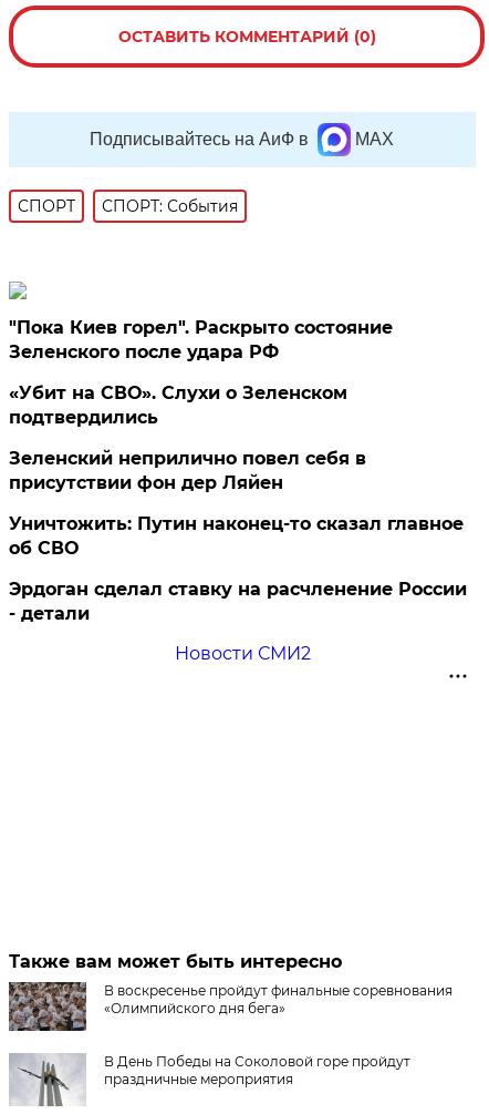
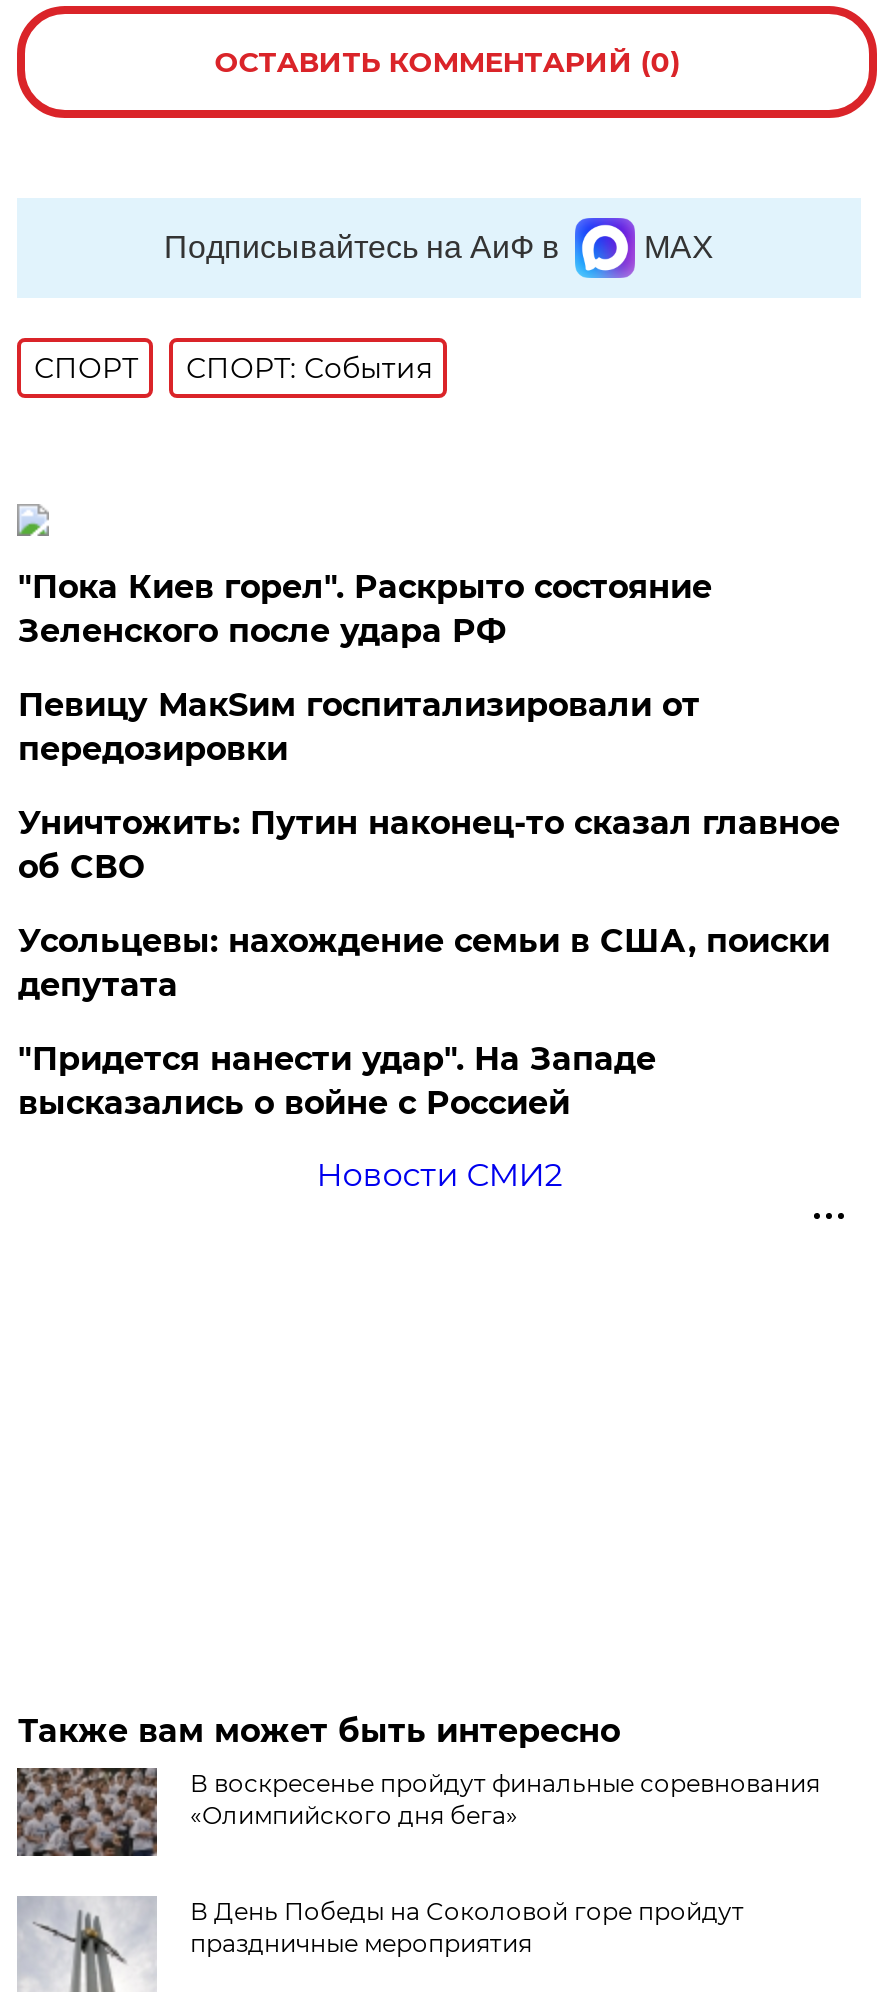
- «Убит на СВО». Слухи о Зеленском
- подтвердились
- Зеленский неприлично повел cебя в
- присутствии фон дер Ляйен
+ Певицу МакSим госпитализировали от
+ передозировки

moved up: Уничтожить: Путин наконец-то сказал главное | об СВО

- Эрдоган сделал ставку на расчленение России
- - детали
+ Усольцевы: нахождение семьи в США, поиски
+ депутата
+ "Придется нанести удар". На Западе
+ высказались о войне с Россией
